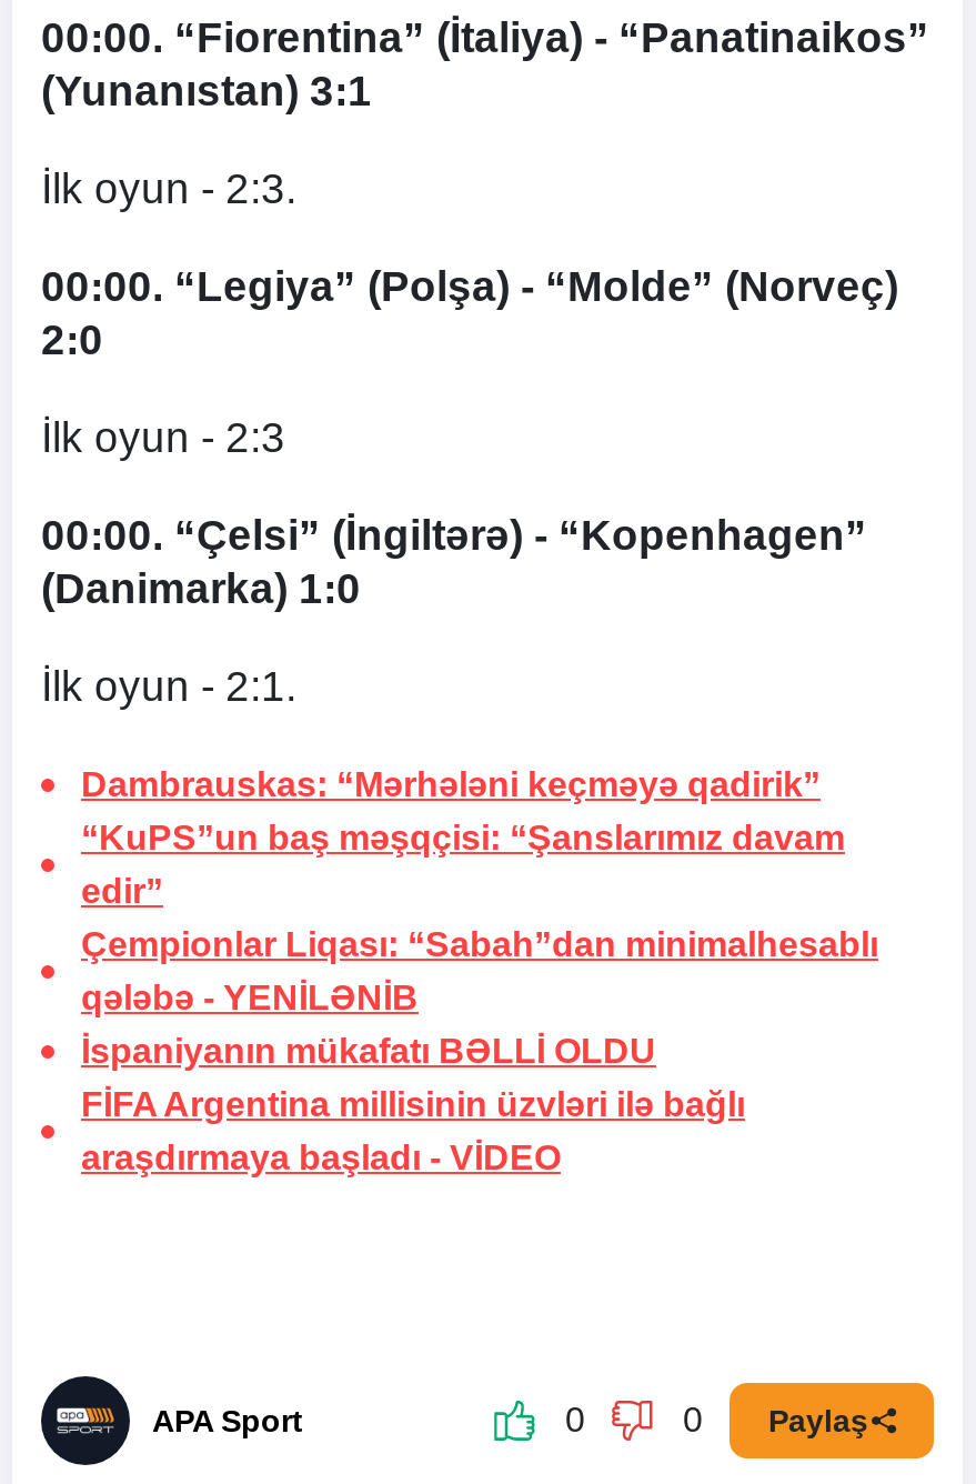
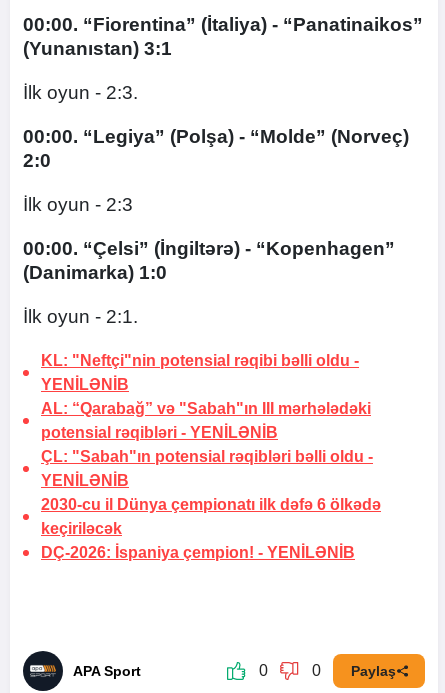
- Dambrauskas: “Mərhələni keçməyə qadirik”
- “KuPS”un baş məşqçisi: “Şanslarımız davam
- edir”
- Çempionlar Liqası: “Sabah”dan minimalhesablı
- qələbə - YENİLƏNİB
- İspaniyanın mükafatı BƏLLİ OLDU
- FİFA Argentina millisinin üzvləri ilə bağlı
- araşdırmaya başladı - VİDEO
+ KL: "Neftçi"nin potensial rəqibi bəlli oldu -
+ YENİLƏNİB
+ AL: “Qarabağ” və "Sabah"ın III mərhələdəki
+ potensial rəqibləri - YENİLƏNİB
+ ÇL: "Sabah"ın potensial rəqibləri bəlli oldu -
+ YENİLƏNİB
+ 2030-cu il Dünya çempionatı ilk dəfə 6 ölkədə
+ keçiriləcək
+ DÇ-2026: İspaniya çempion! - YENİLƏNİB
